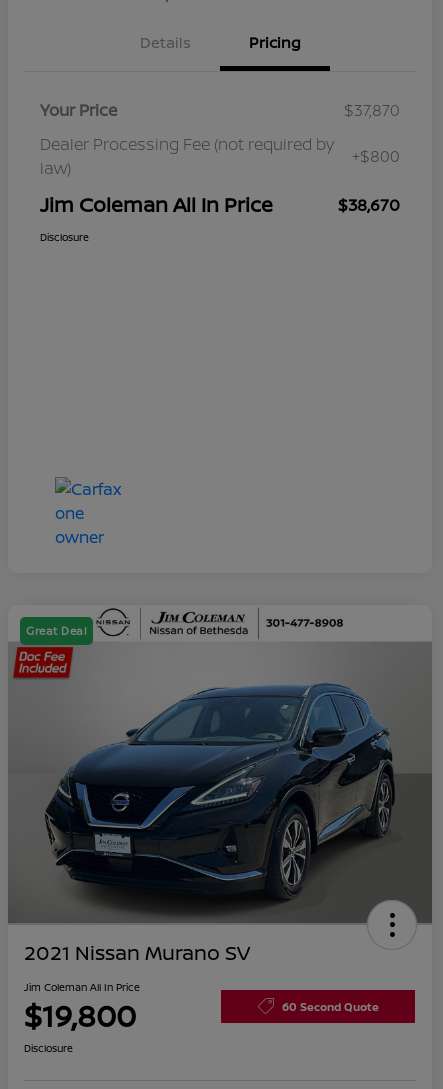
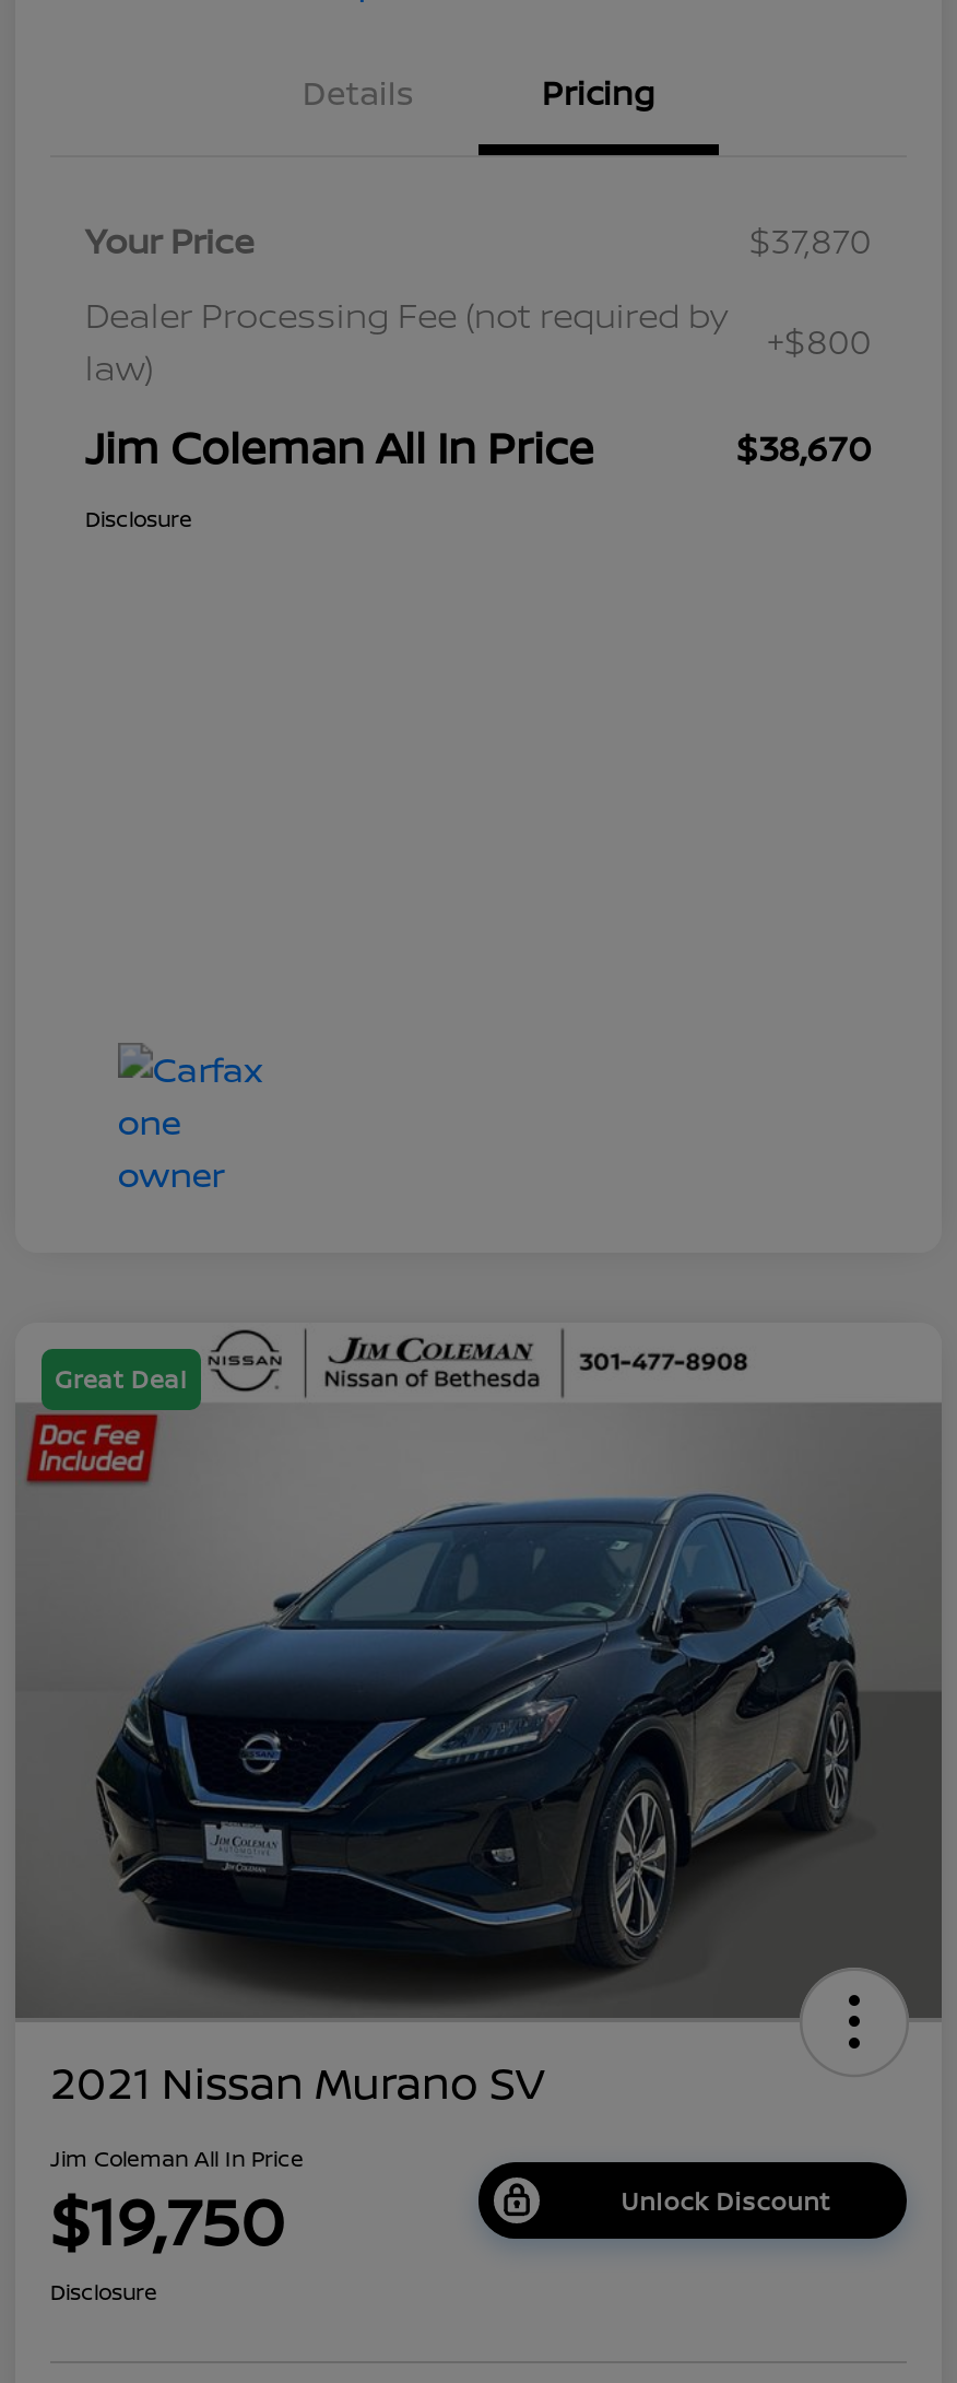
- $19,800
- 60 Second Quote
+ $19,750
+ Unlock Discount
